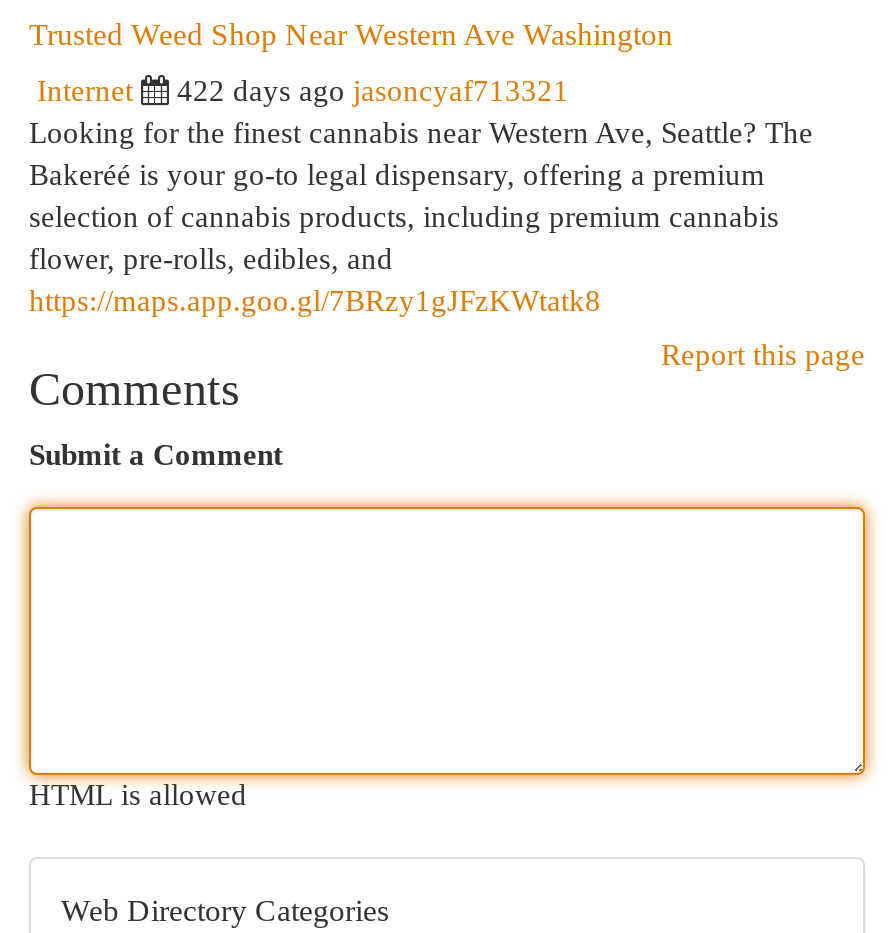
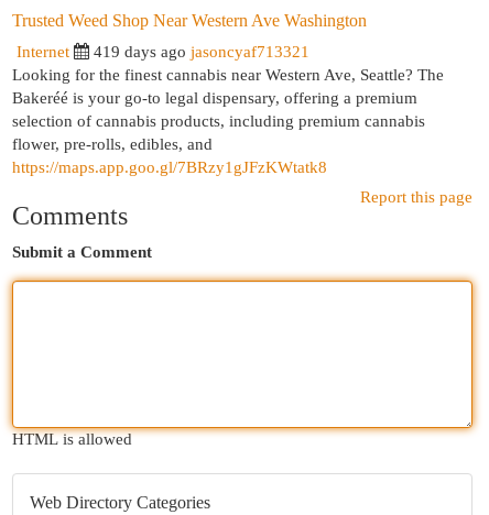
- 422 days ago jasoncyaf713321
+ 419 days ago jasoncyaf713321
